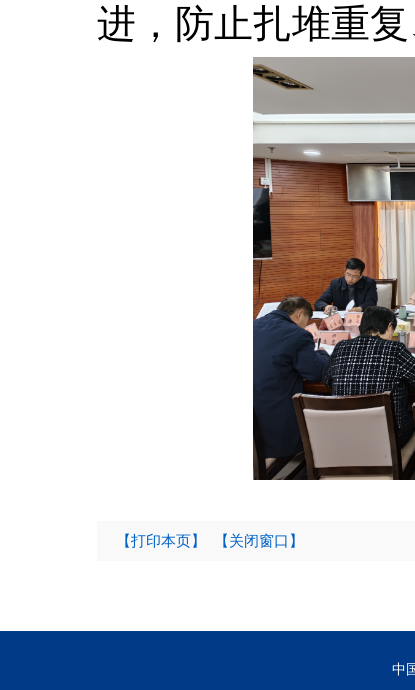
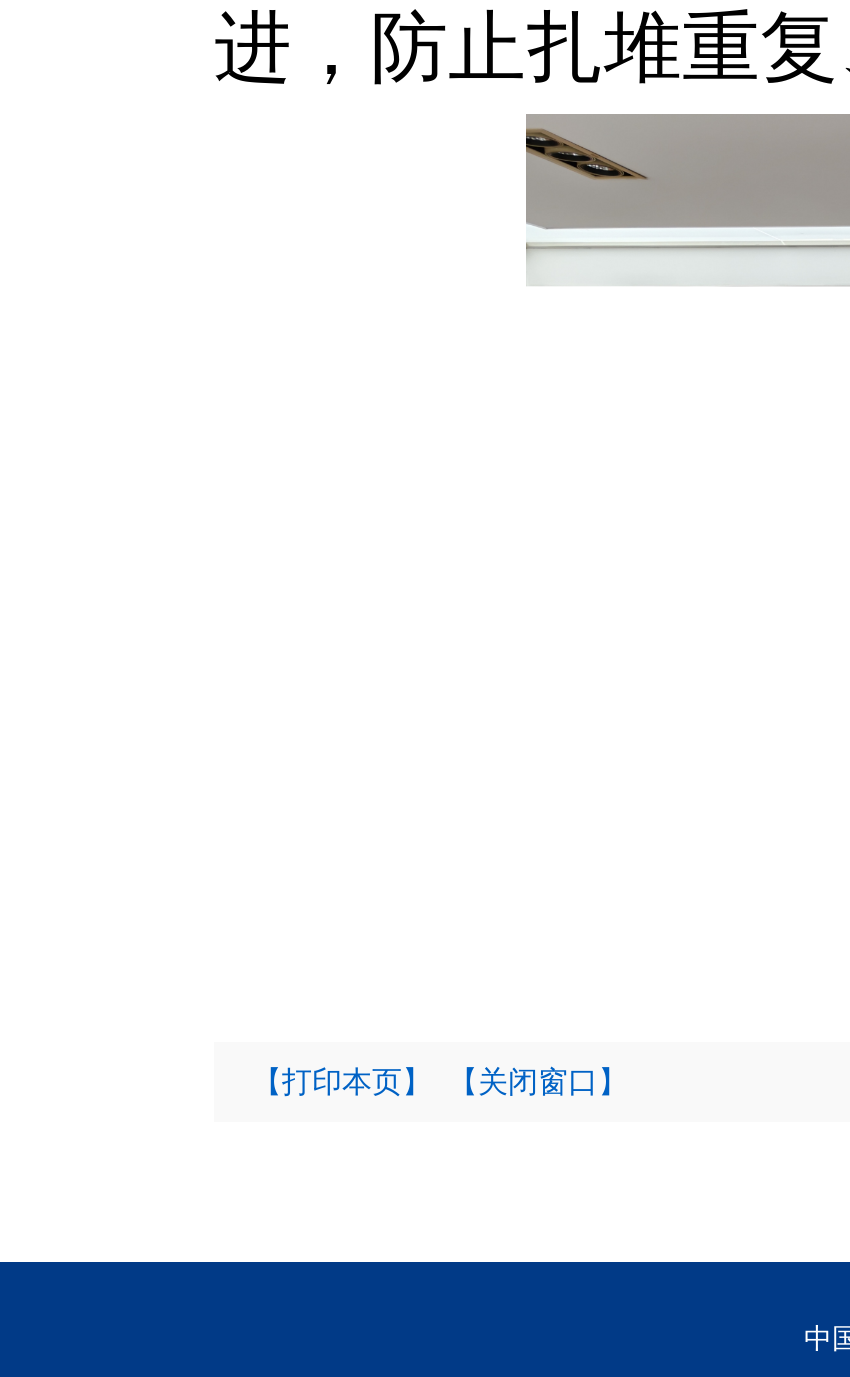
- [image]
